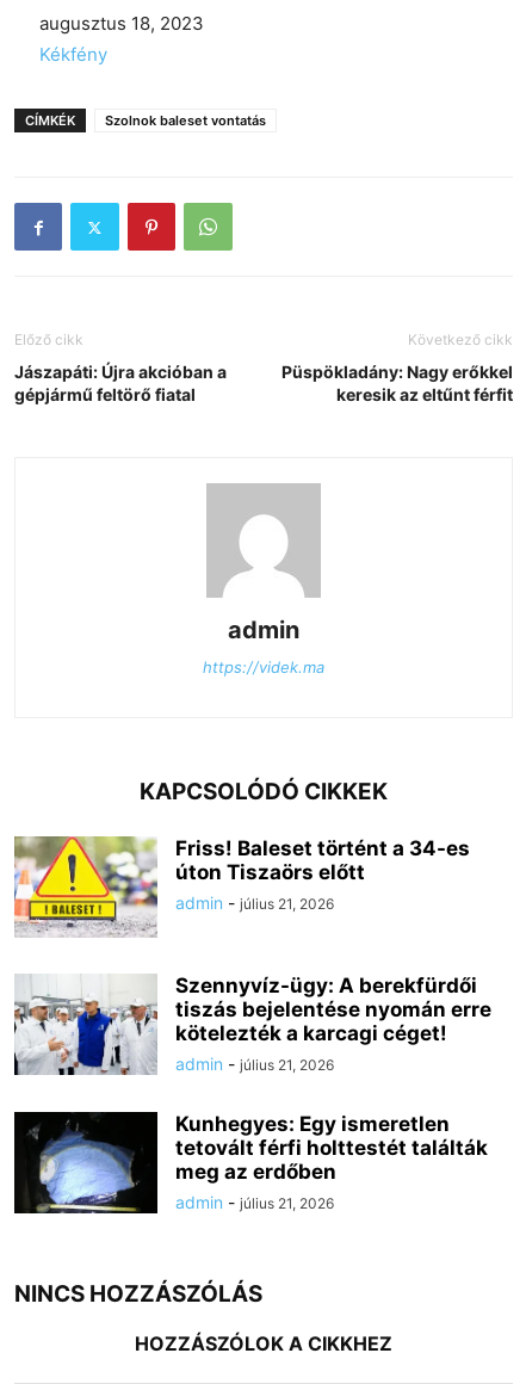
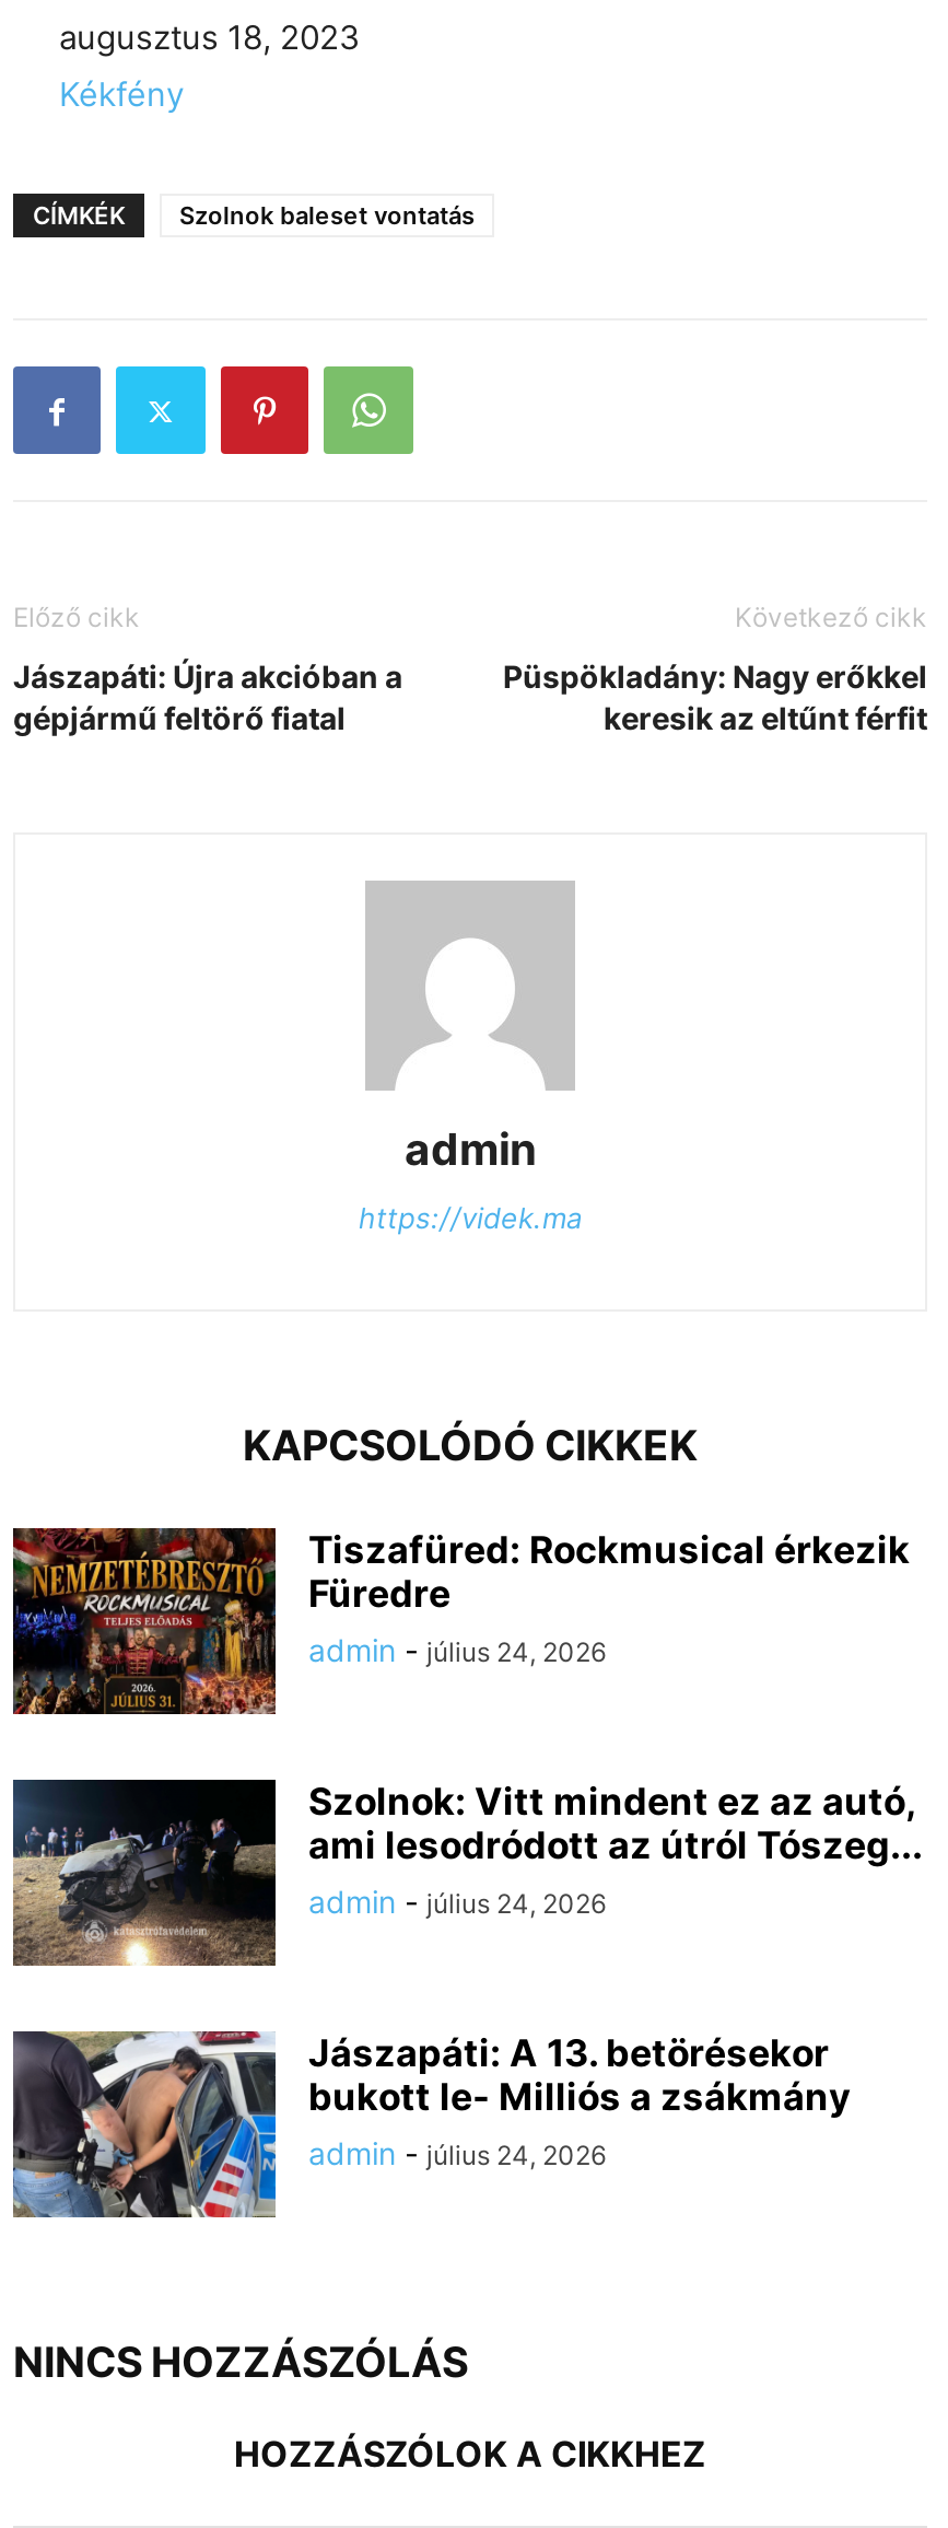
- [image]
- Friss! Baleset történt a 34-es
- úton Tiszaörs előtt
- admin - július 21, 2026
+ [image]
+ Tiszafüred: Rockmusical érkezik
+ Füredre
+ admin - július 24, 2026

- [image]
- Szennyvíz-ügy: A berekfürdői
- tiszás bejelentése nyomán erre
- kötelezték a karcagi céget!
- admin - július 21, 2026
+ [image]
+ Szolnok: Vitt mindent ez az autó,
+ ami lesodródott az útról Tószeg...
+ admin - július 24, 2026

- [image]
- Kunhegyes: Egy ismeretlen
- tetovált férfi holttestét találták
- meg az erdőben
- admin - július 21, 2026
+ [image]
+ Jászapáti: A 13. betörésekor
+ bukott le- Milliós a zsákmány
+ admin - július 24, 2026
